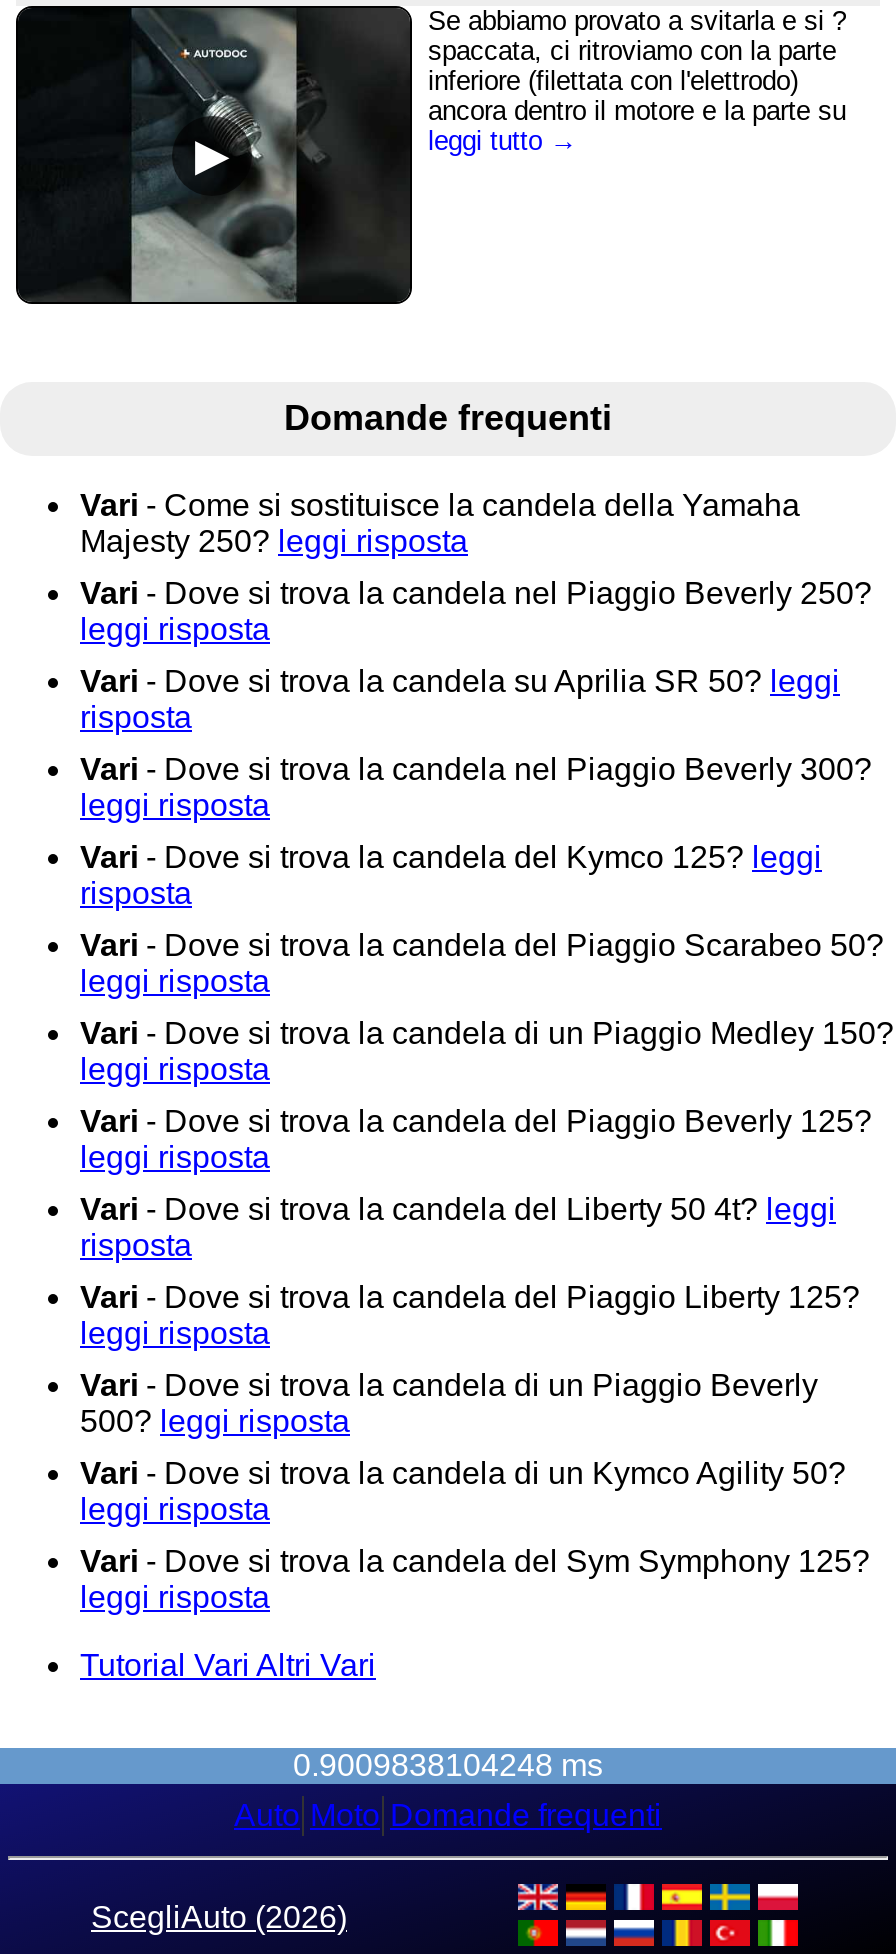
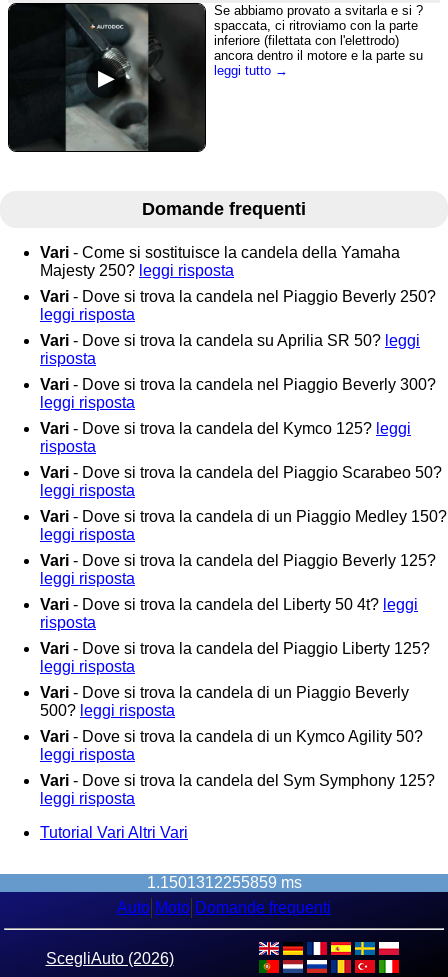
- 0.9009838104248 ms
+ 1.1501312255859 ms
